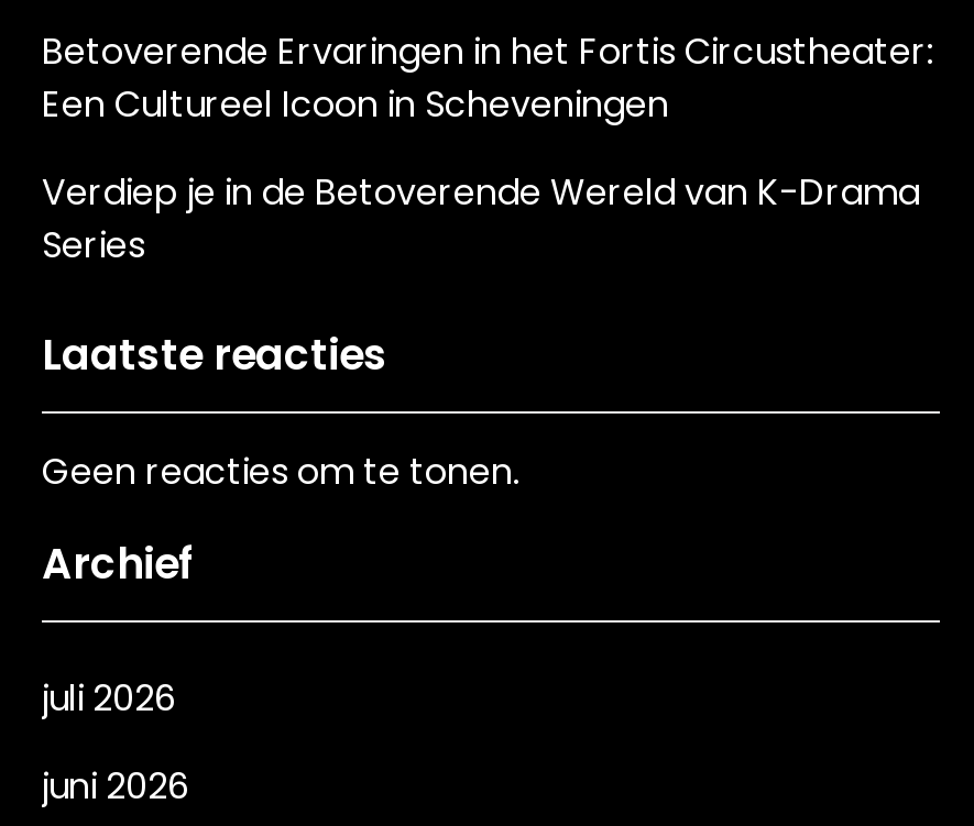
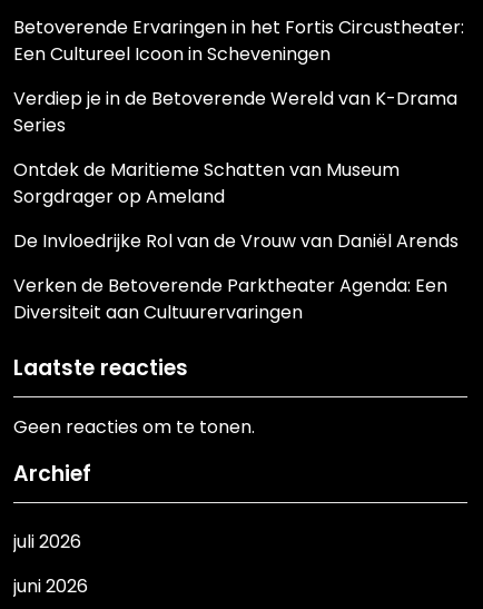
+ Ontdek de Maritieme Schatten van Museum
+ Sorgdrager op Ameland
+ De Invloedrijke Rol van de Vrouw van Daniël Arends
+ Verken de Betoverende Parktheater Agenda: Een
+ Diversiteit aan Cultuurervaringen
